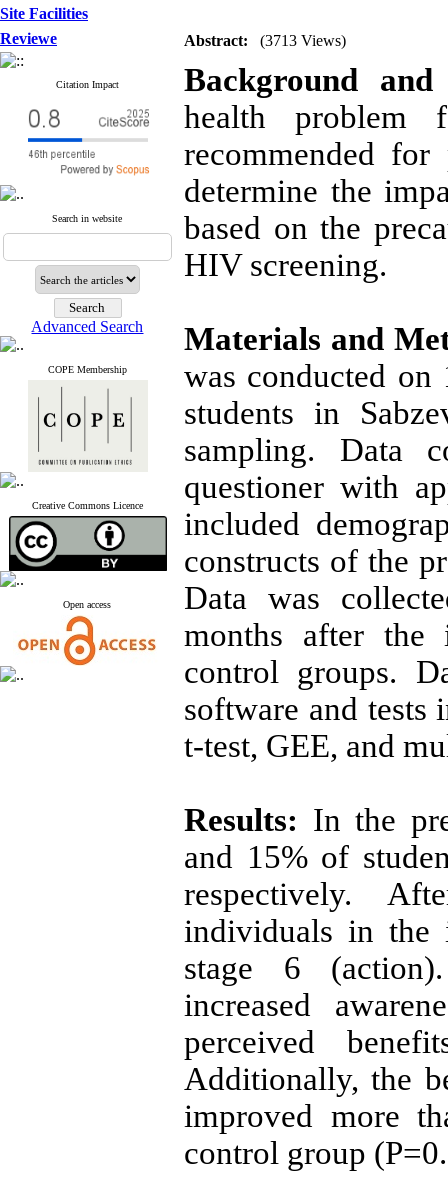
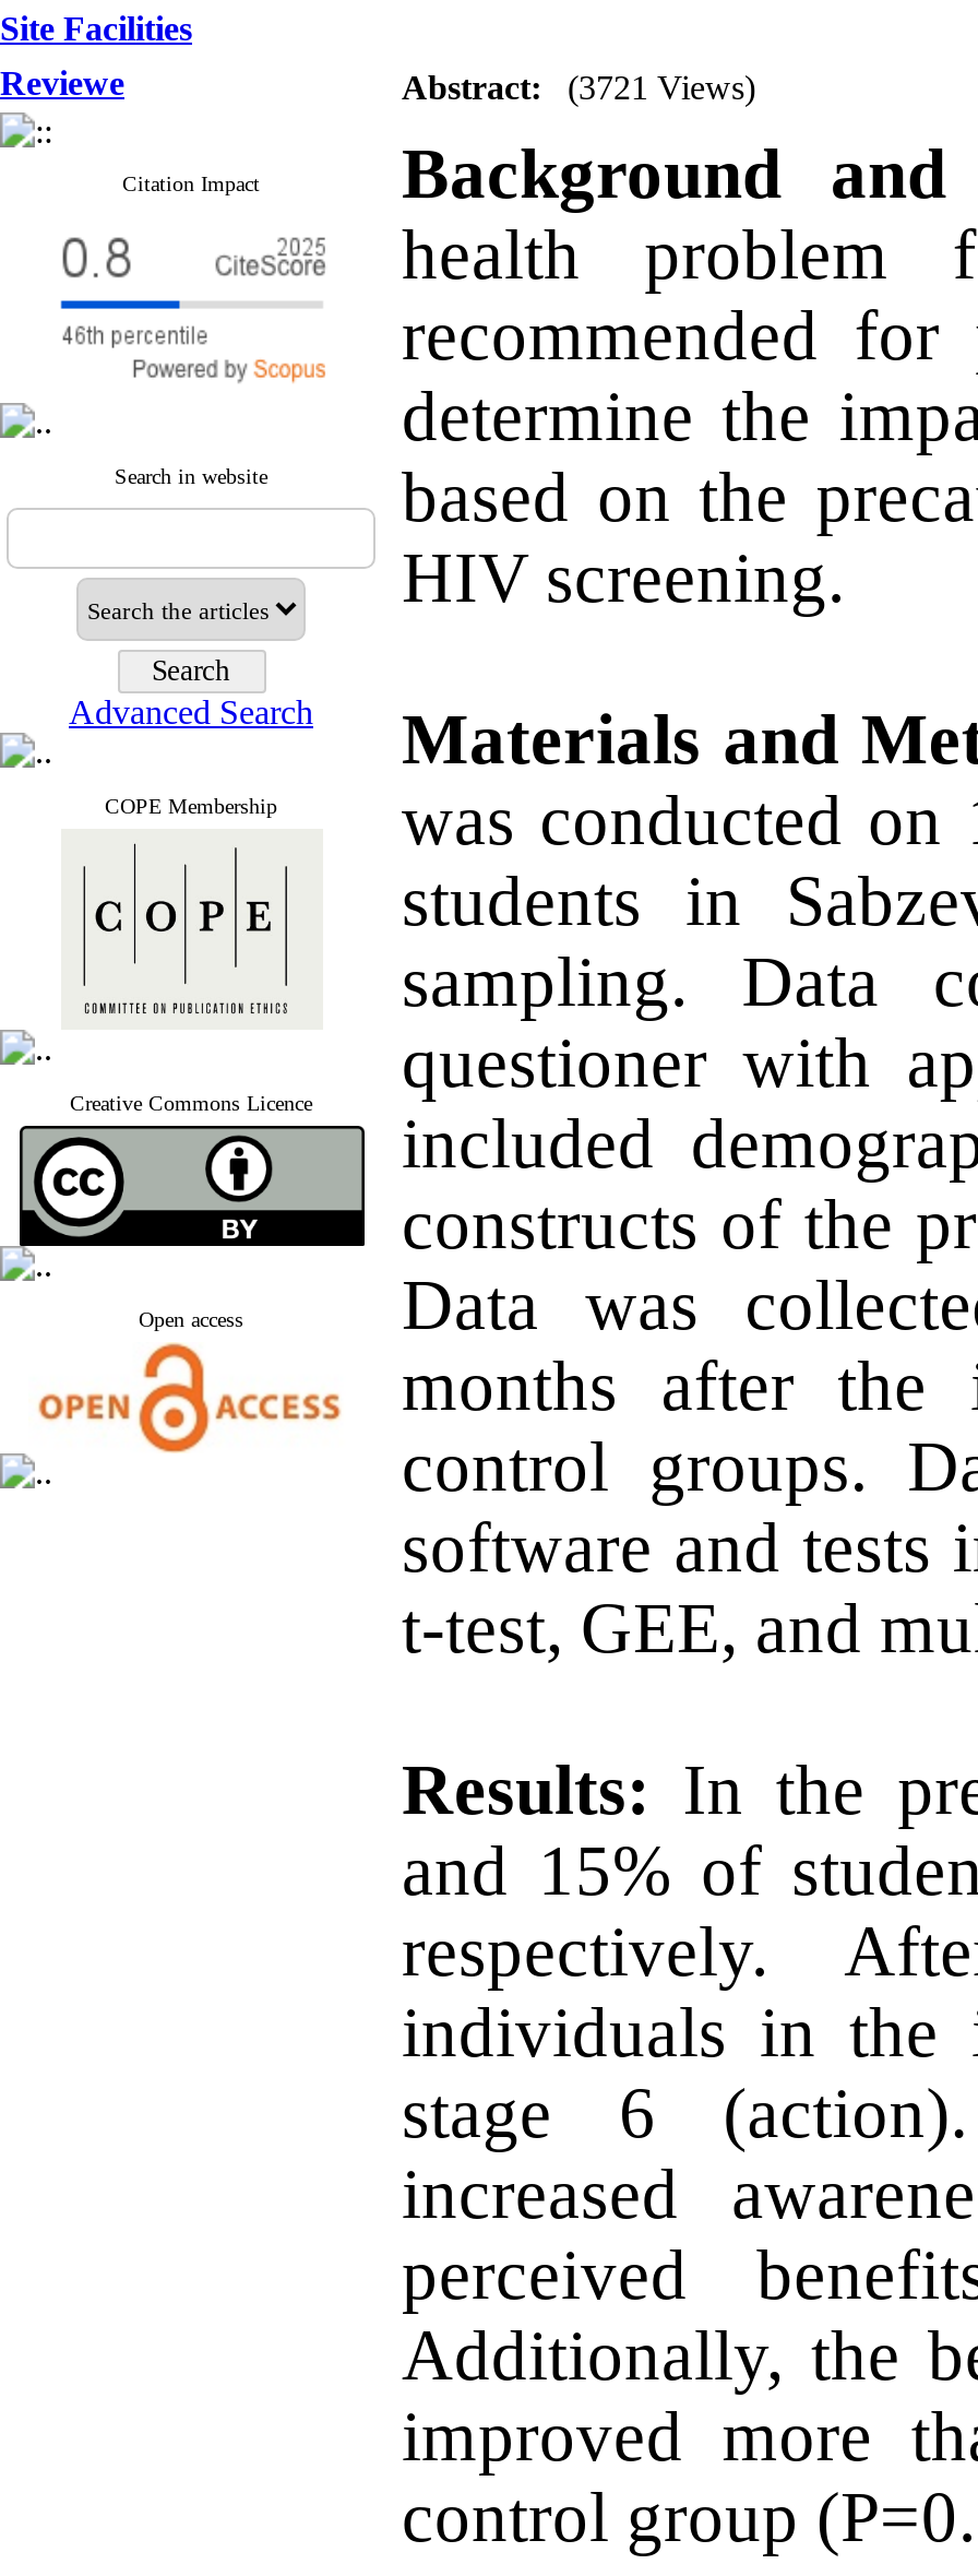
- Abstract: (3713 Views)
+ Abstract: (3721 Views)
